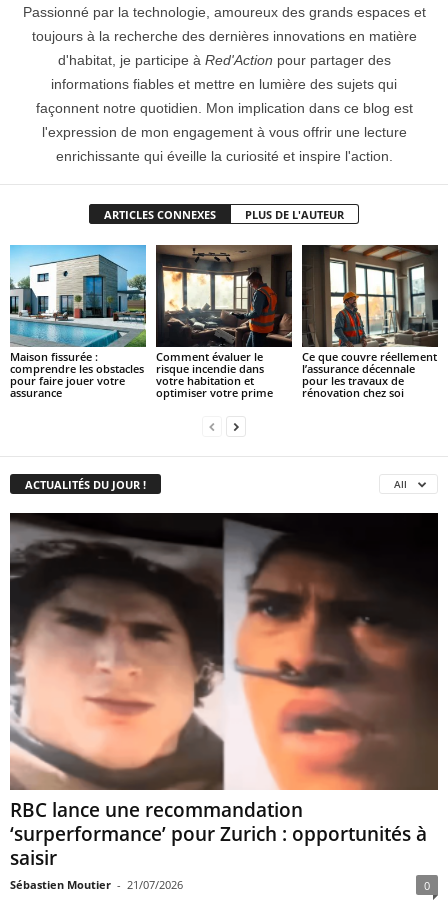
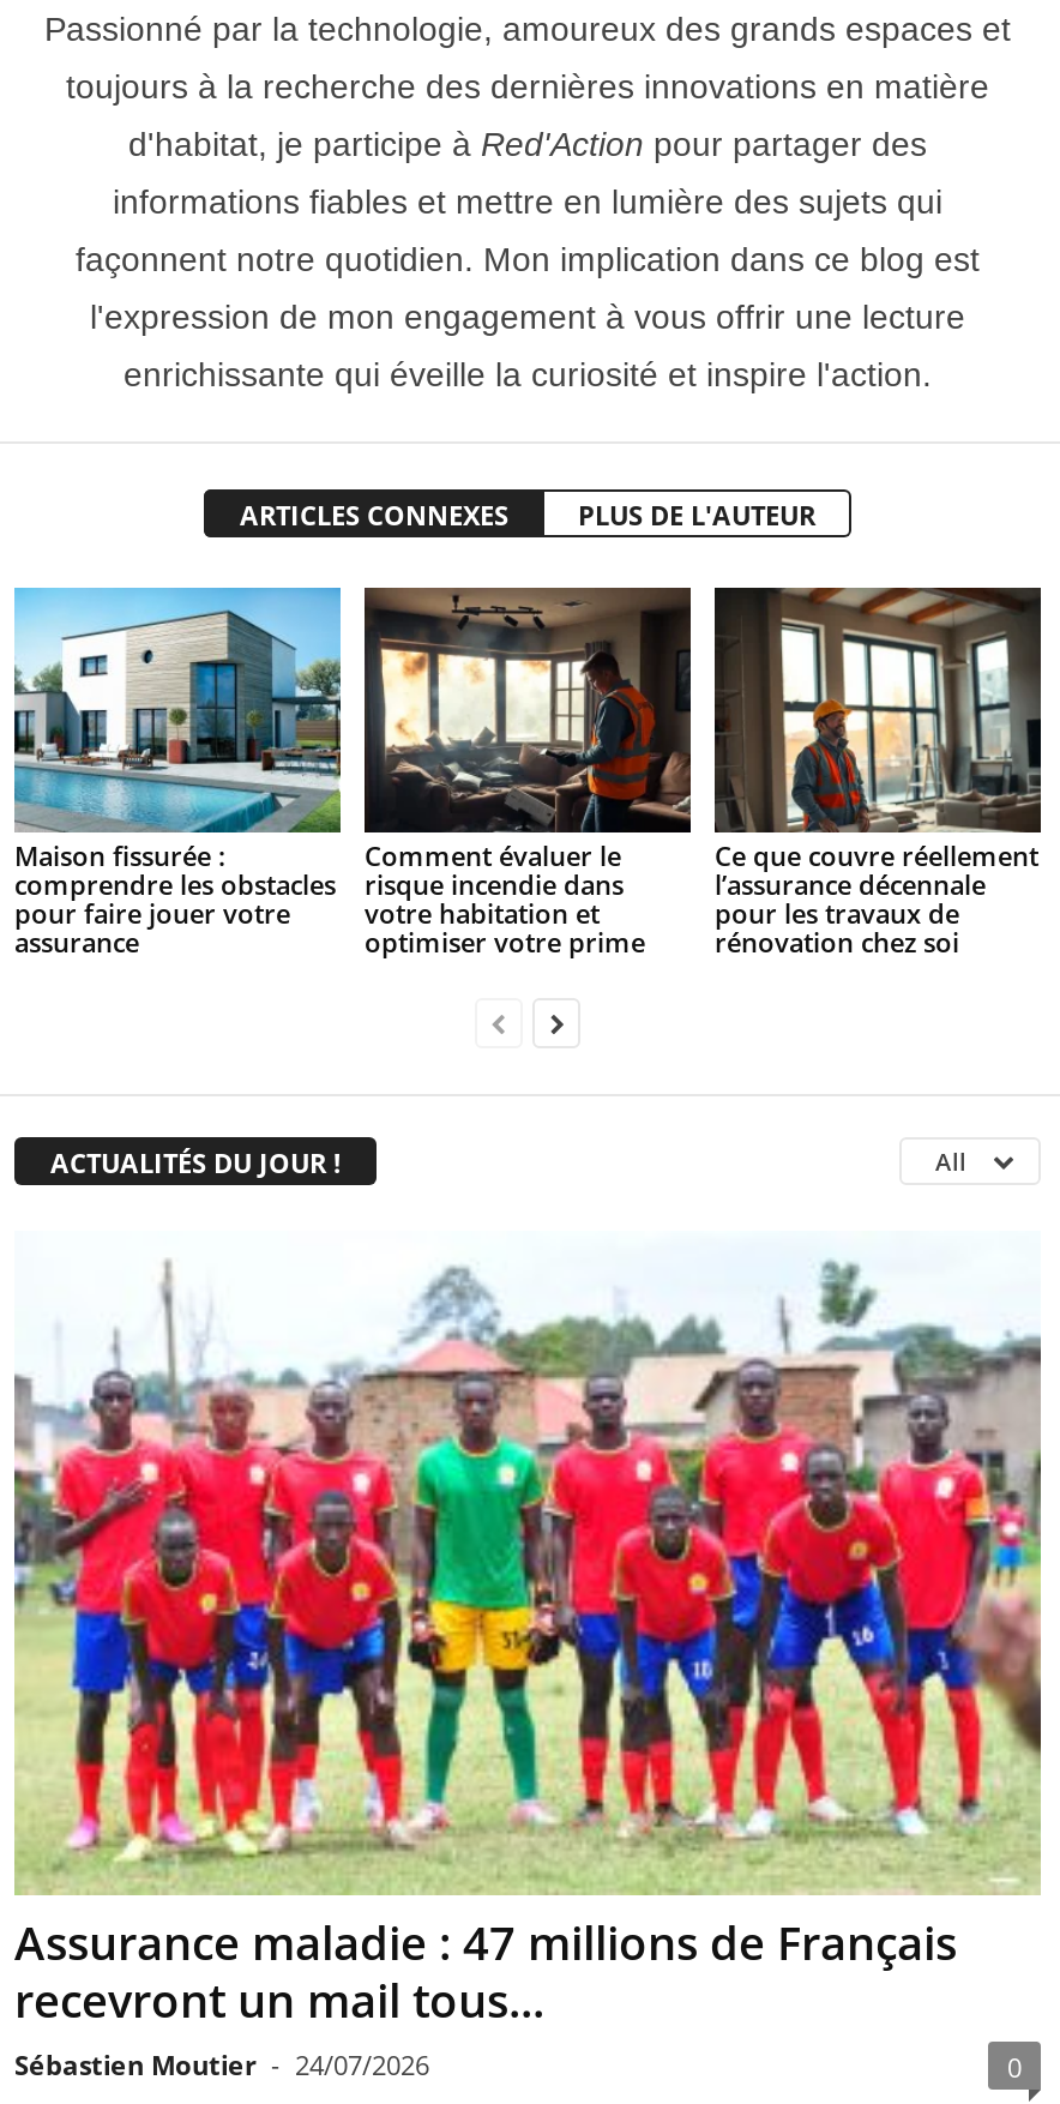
- [image]
- RBC lance une recommandation
- ‘surperformance’ pour Zurich : opportunités à
- saisir
- Sébastien Moutier - 21/07/2026
+ [image]
+ Assurance maladie : 47 millions de Français
+ recevront un mail tous...
+ Sébastien Moutier - 24/07/2026
